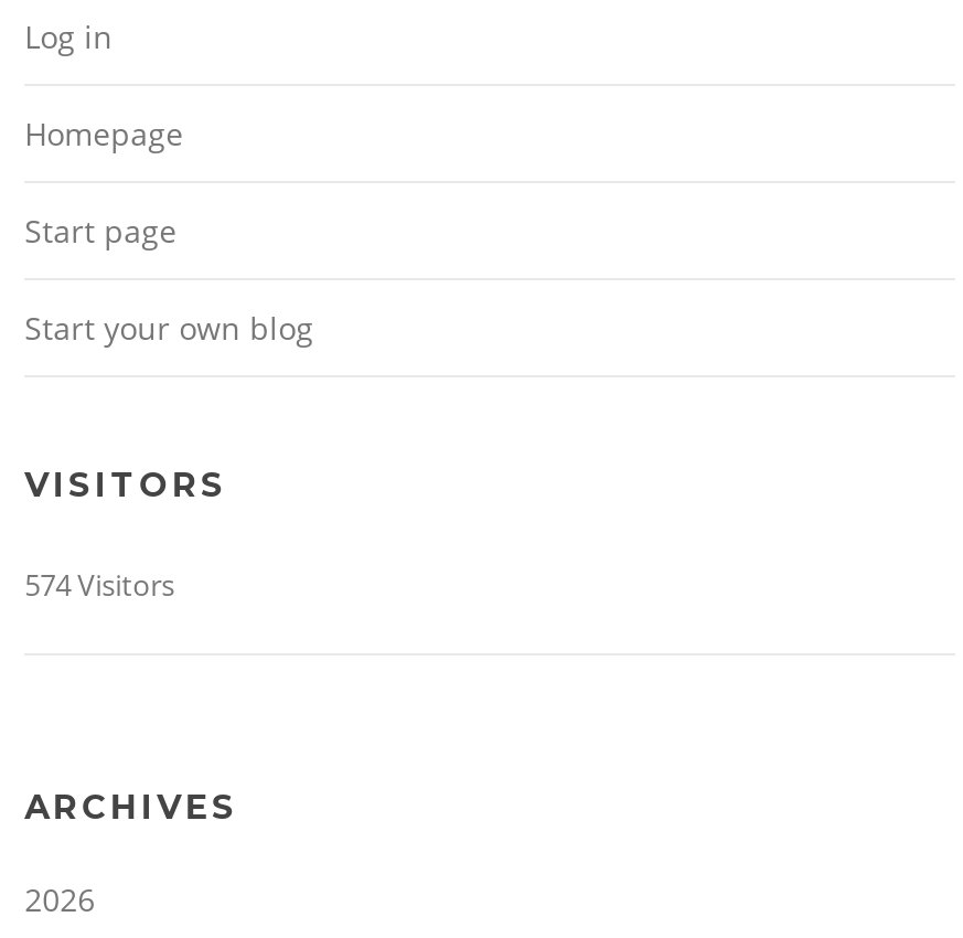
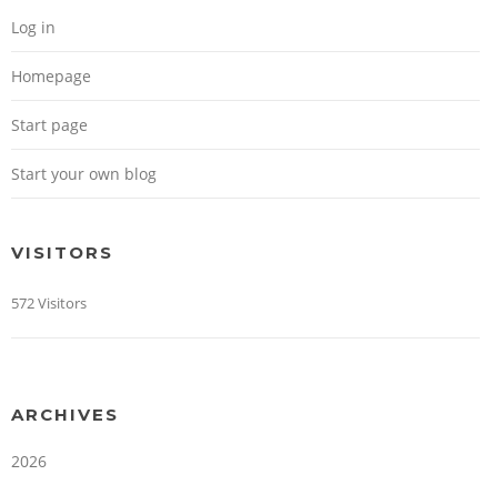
- 574 Visitors
+ 572 Visitors
